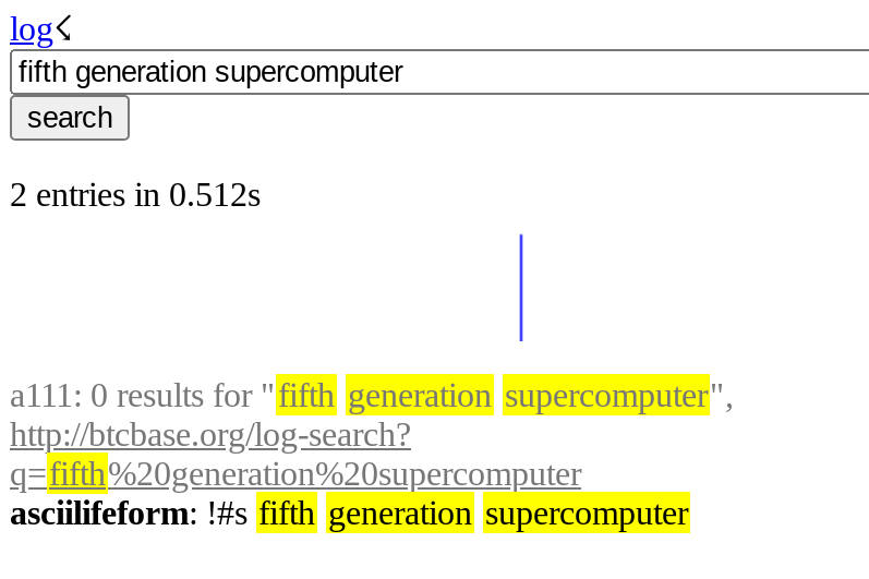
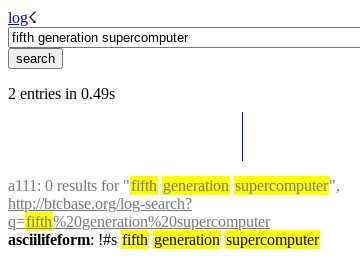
- 2 entries in 0.512s
+ 2 entries in 0.49s
